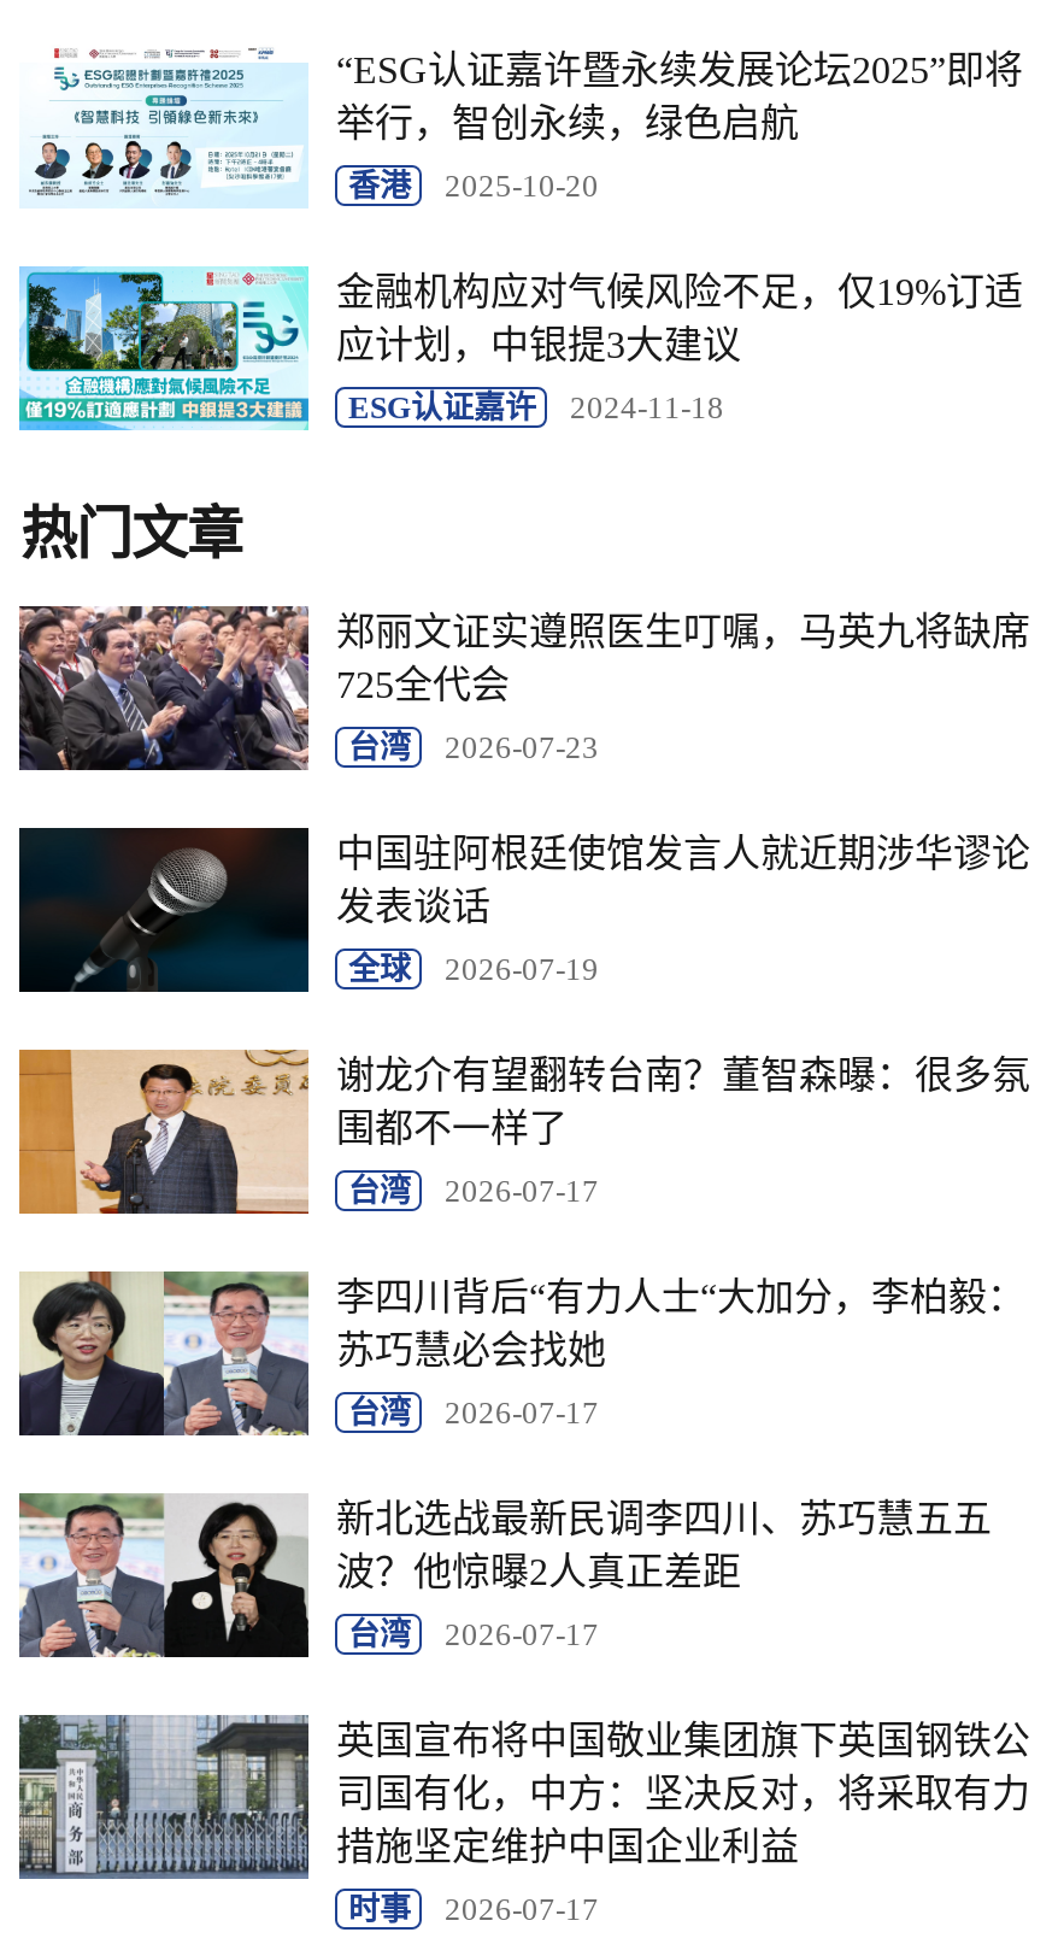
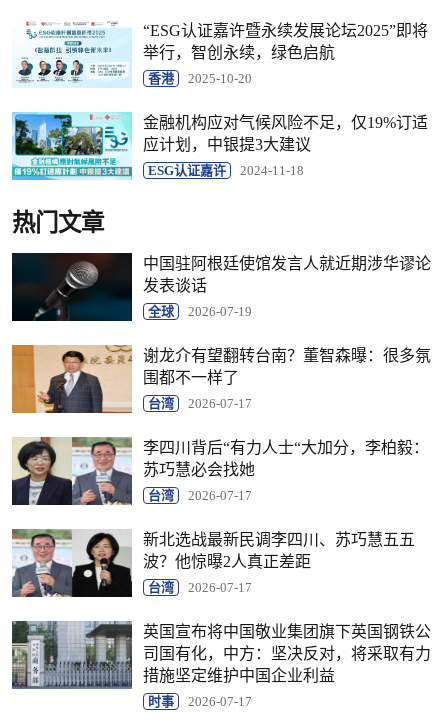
- [image]
- 郑丽文证实遵照医生叮嘱，马英九将缺席
- 725全代会
- 台湾
- 2026-07-23
